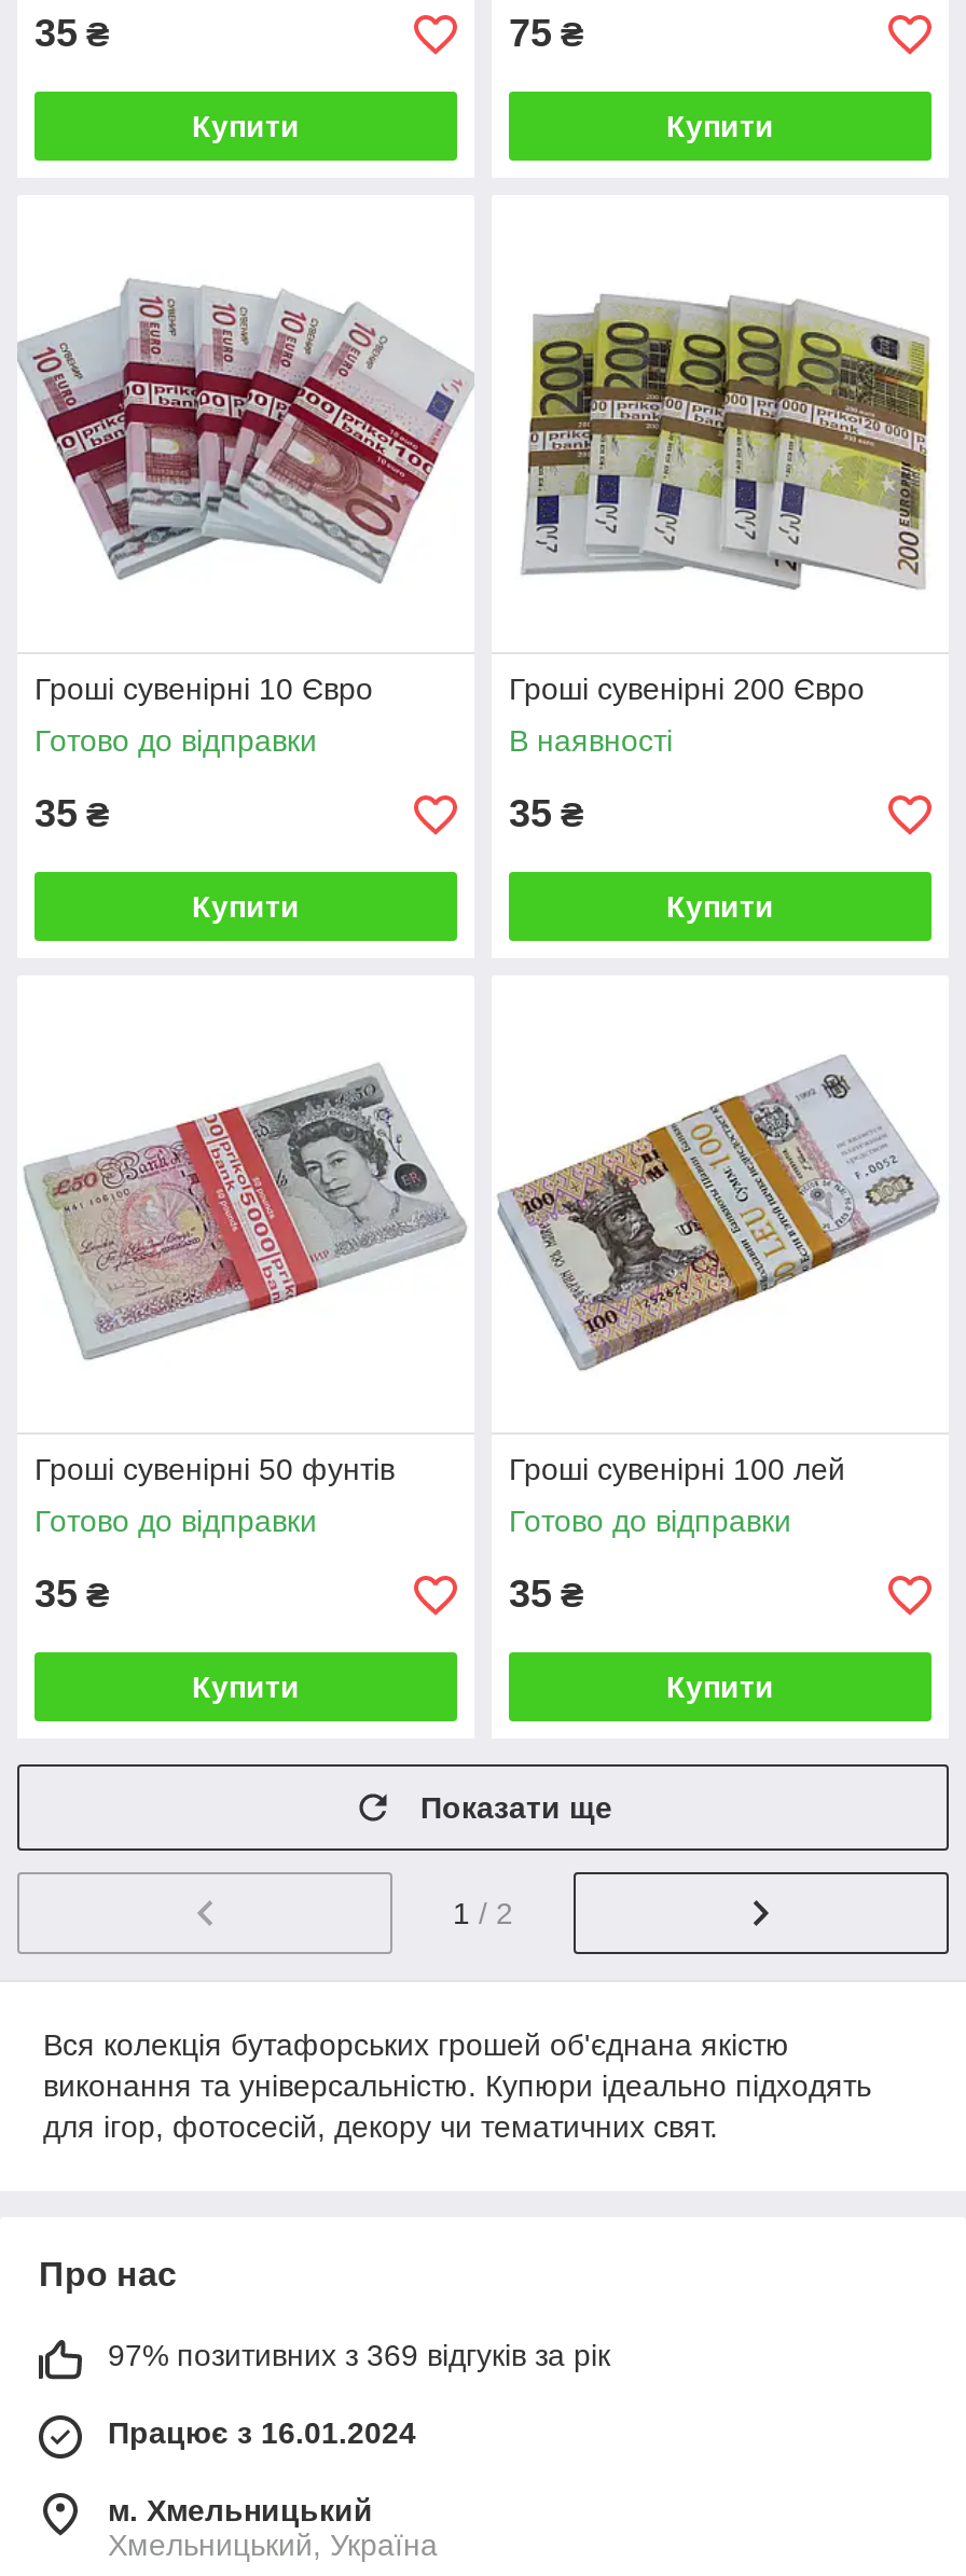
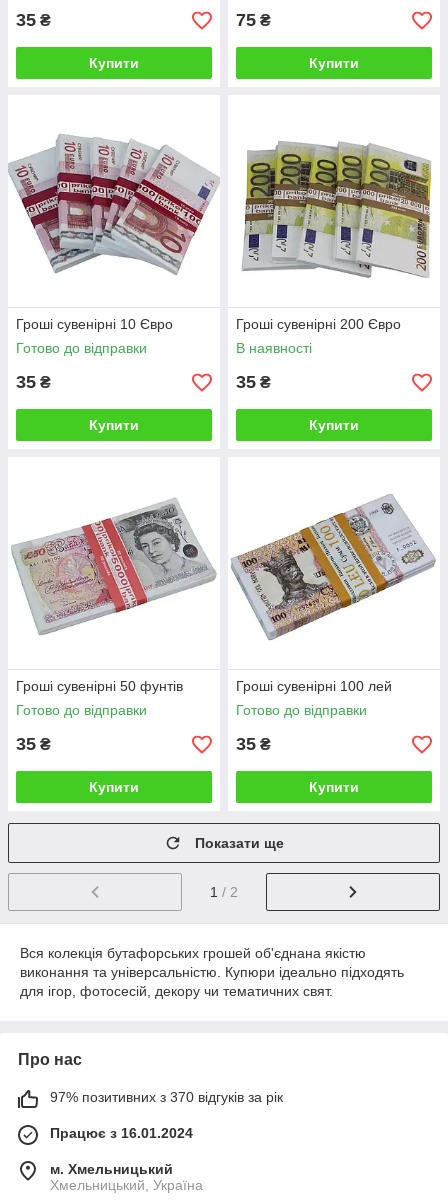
- 97% позитивних з 369 відгуків за рік
+ 97% позитивних з 370 відгуків за рік
